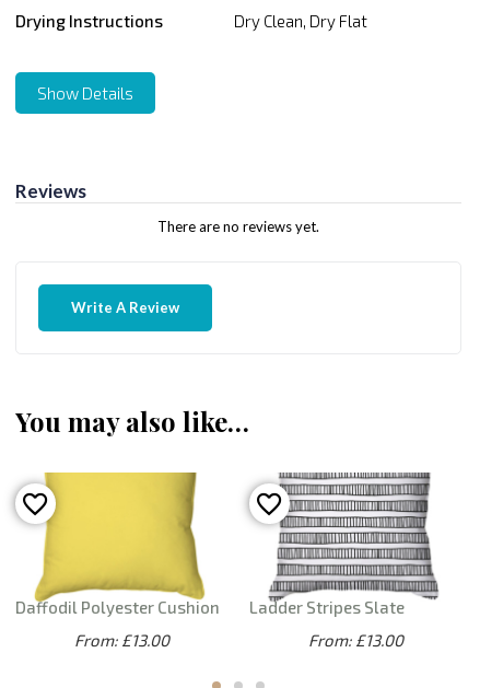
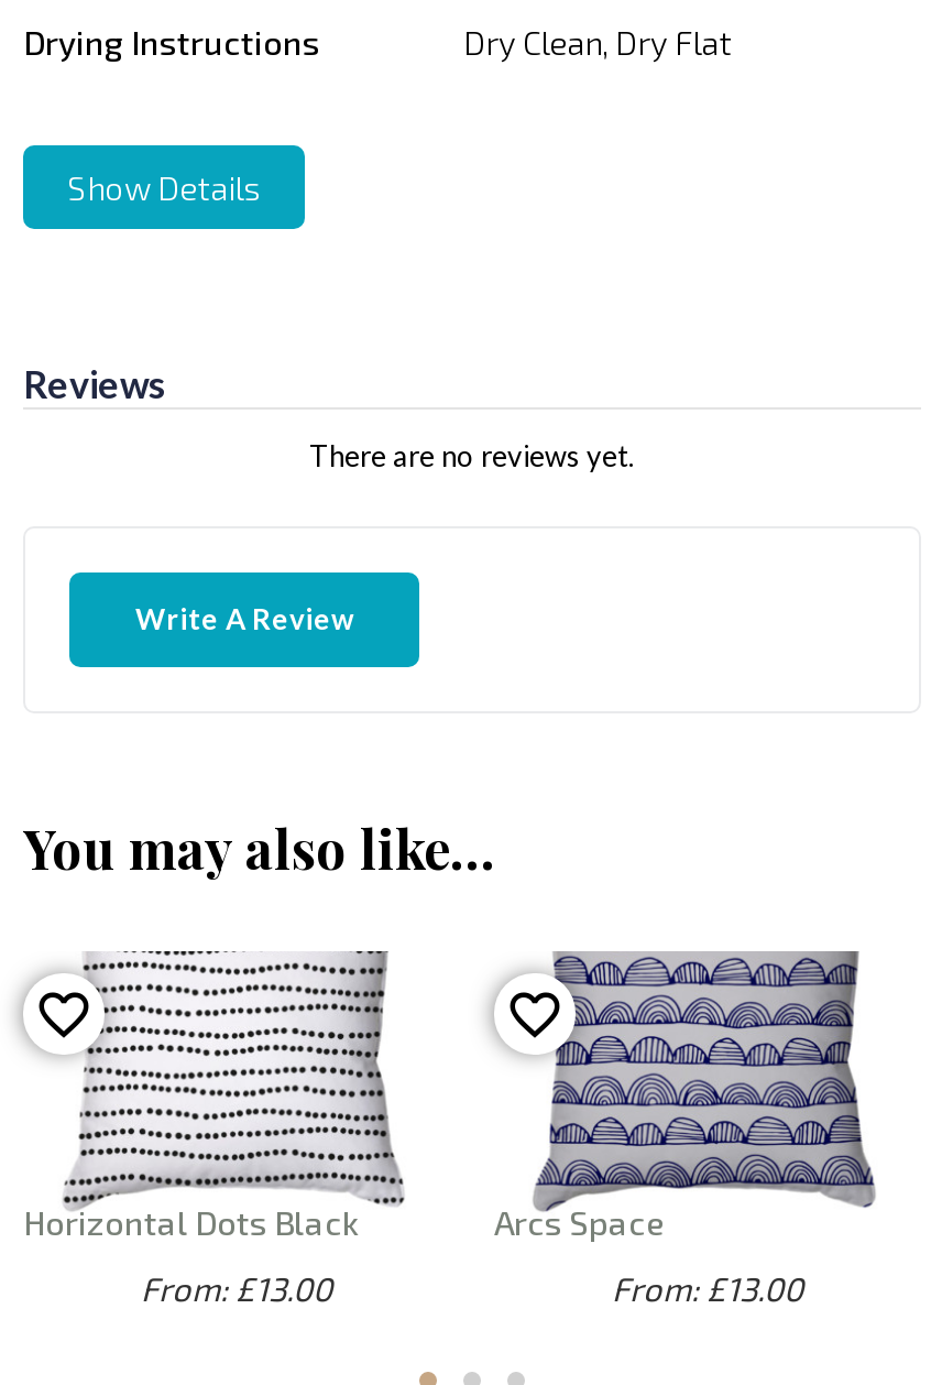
- [image]
- Daffodil Polyester Cushion
+ [image]
+ Horizontal Dots Black

- [image]
- Ladder Stripes Slate
+ [image]
+ Arcs Space
